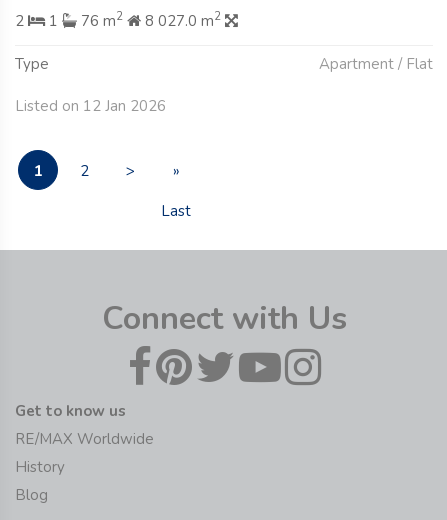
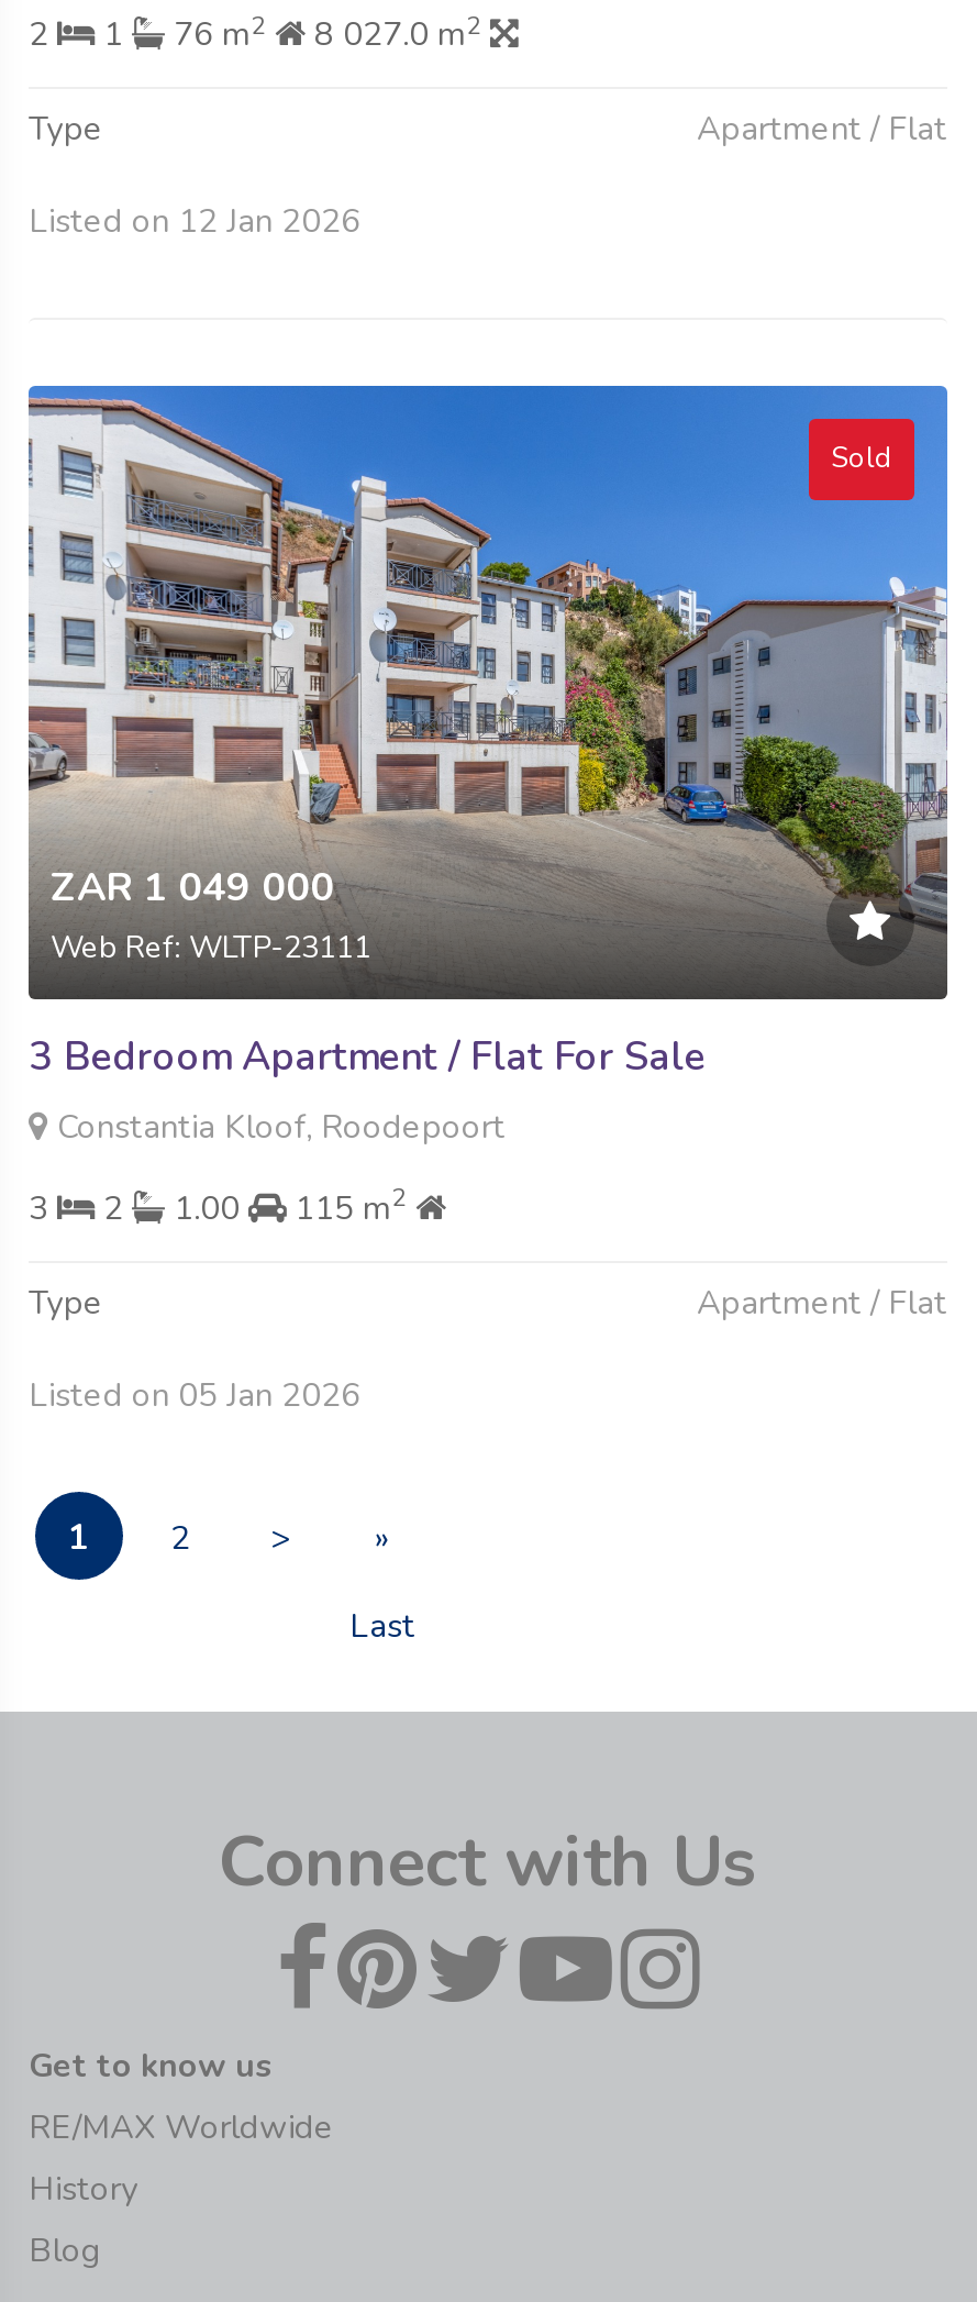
+ [image]
+ Sold

+ ZAR 1 049 000
+ Web Ref: WLTP-23111
+ 3 Bedroom Apartment / Flat For Sale
+ Constantia Kloof, Roodepoort
+ 3
+ 2
+ 1.00
+ 115 m2
+ Type
+ Apartment / Flat
+ Listed on 05 Jan 2026
